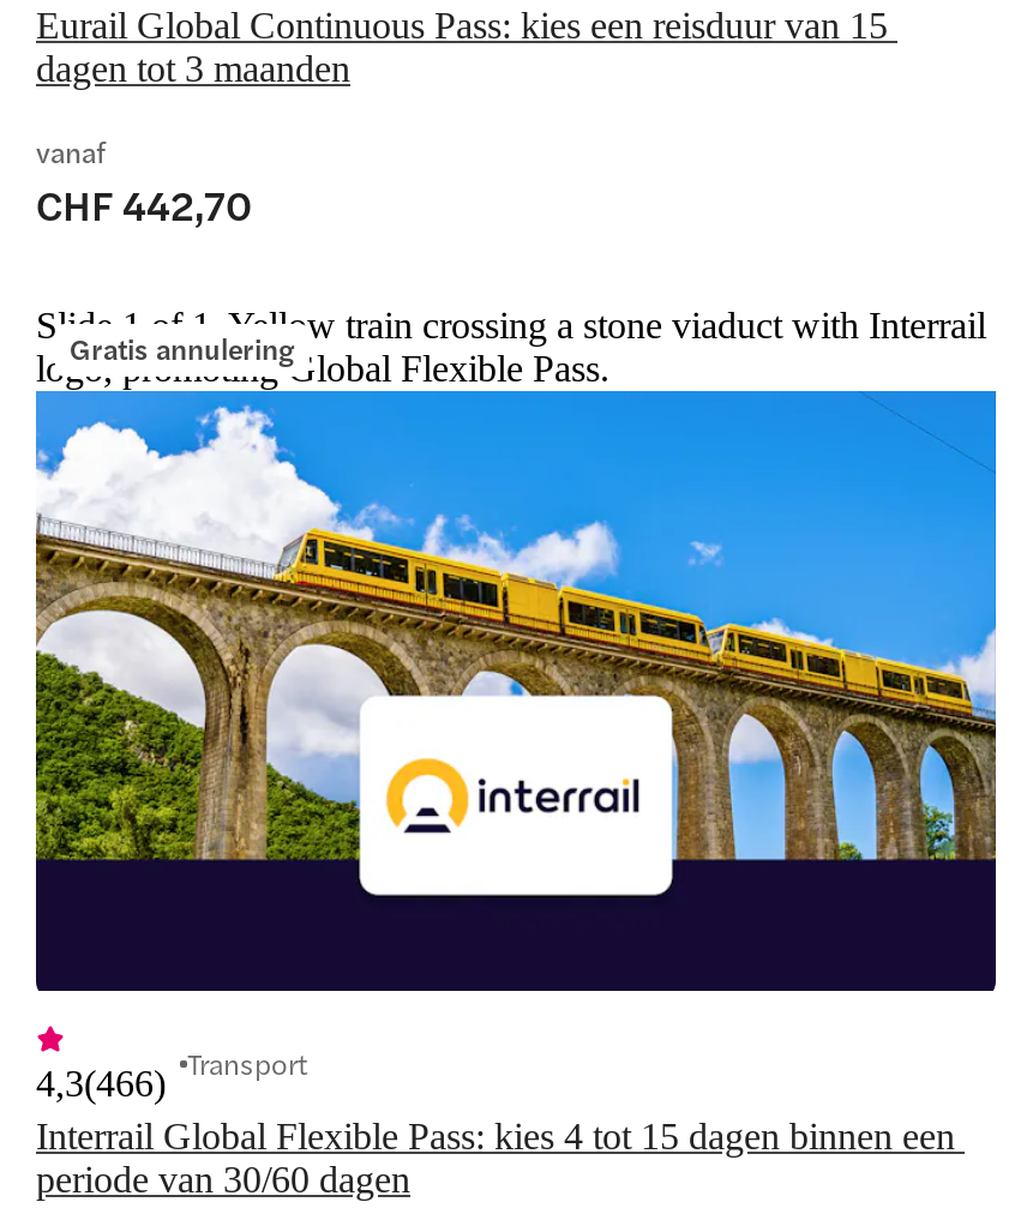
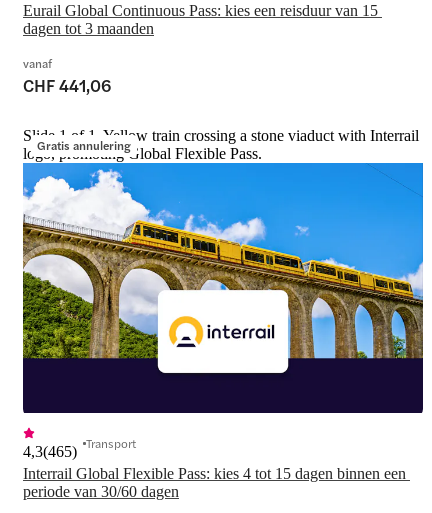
- CHF 442,70
+ CHF 441,06

- 4,3(466) Transport
+ 4,3(465) Transport
